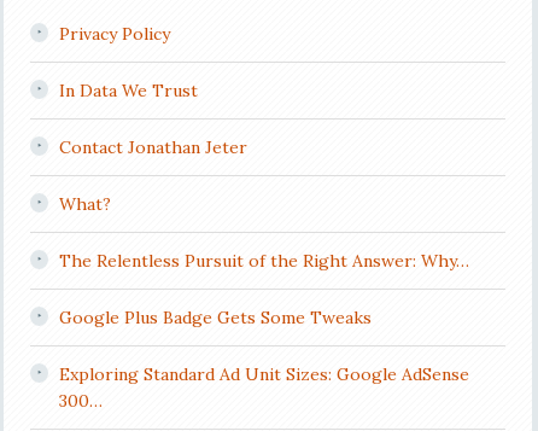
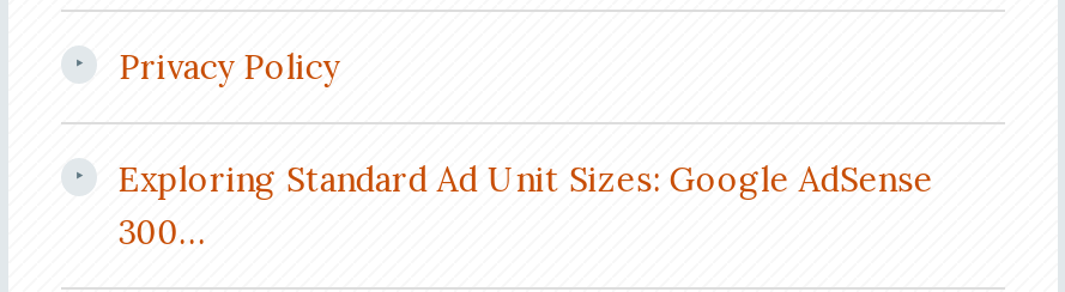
- In Data We Trust
- Contact Jonathan Jeter
- What?
- The Relentless Pursuit of the Right Answer: Why…
- Google Plus Badge Gets Some Tweaks
